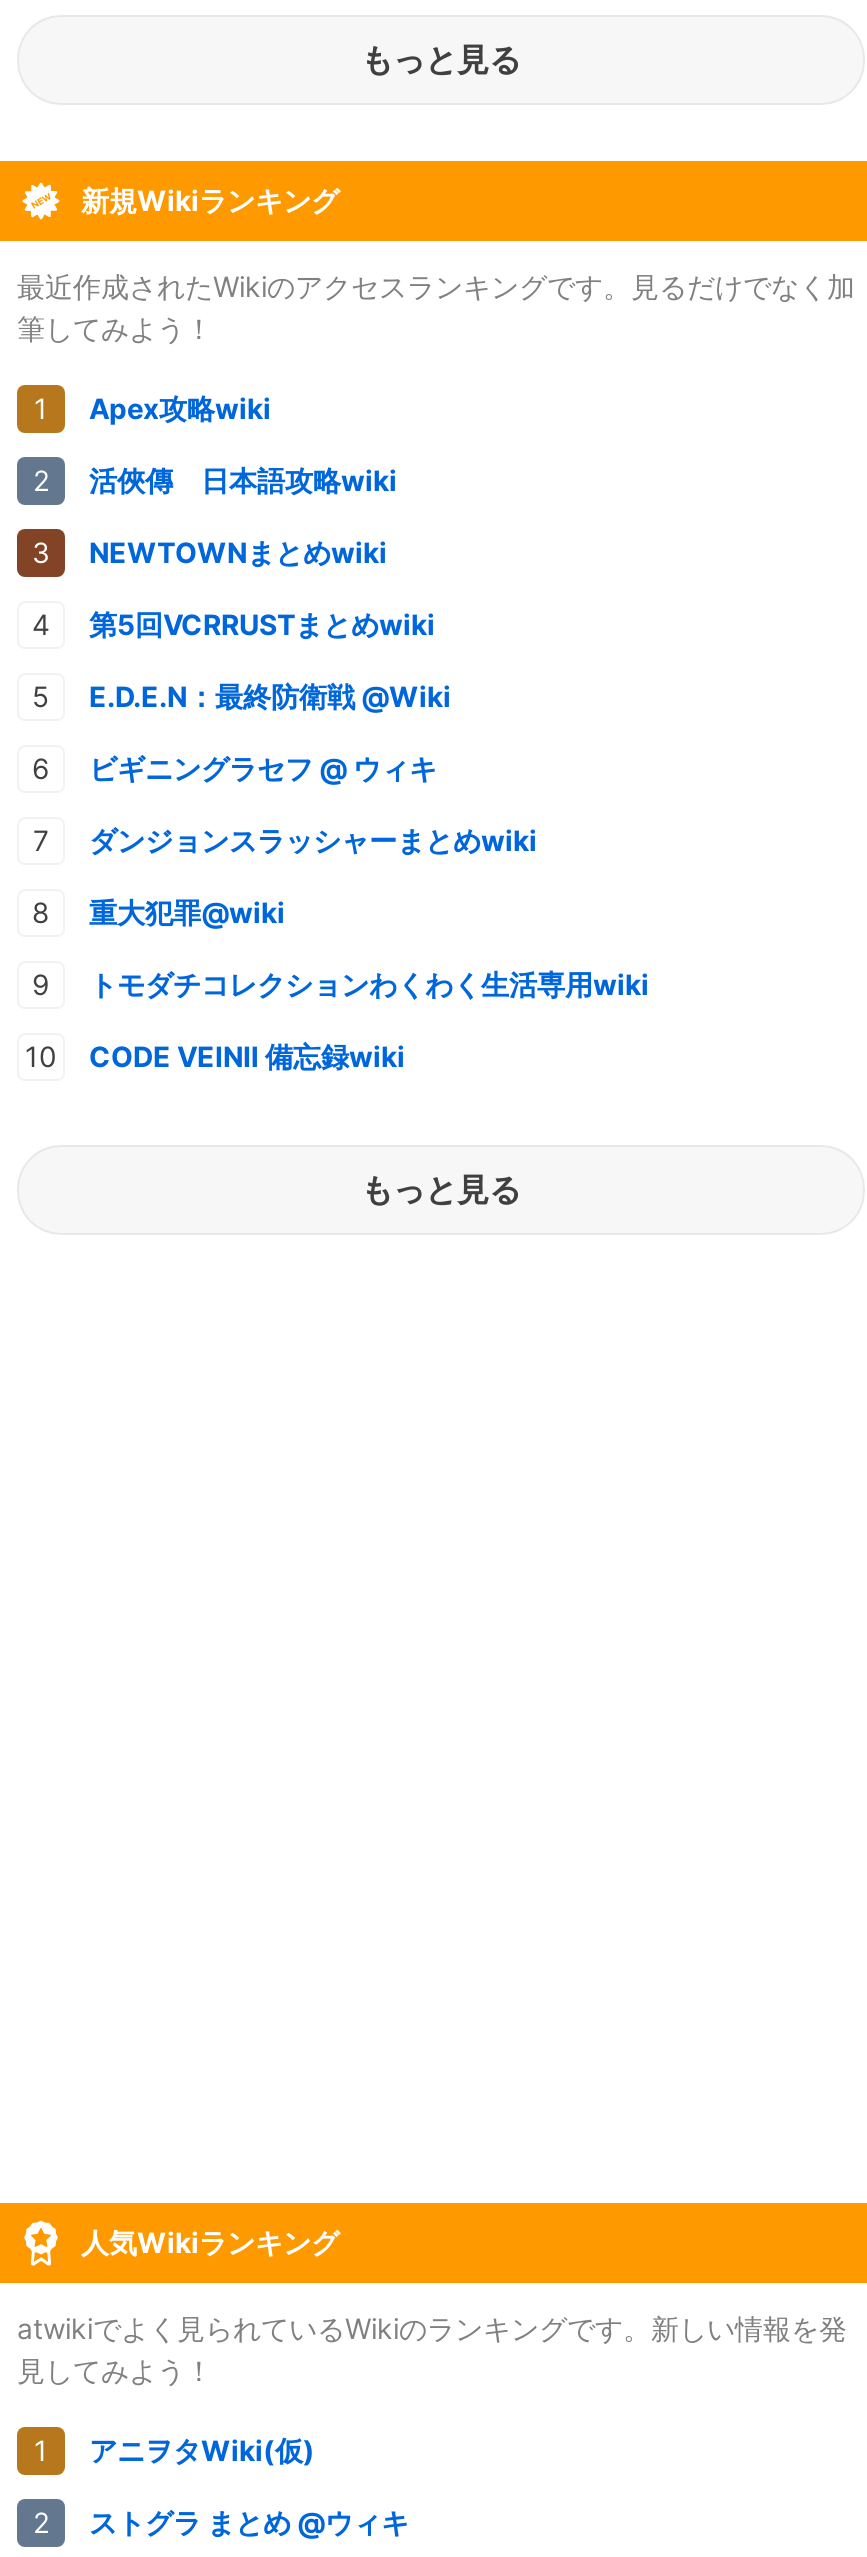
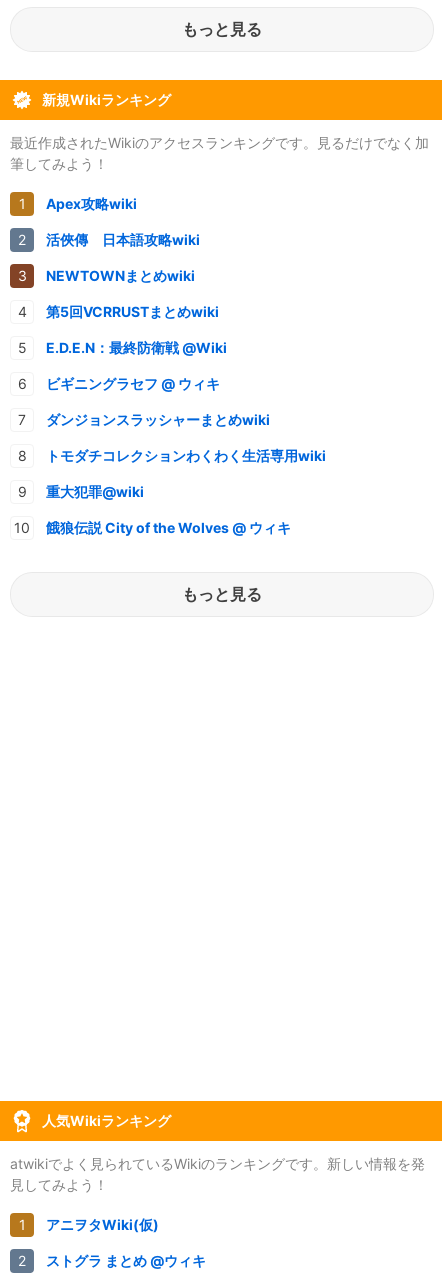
moved down: 重大犯罪@wiki

moved up: トモダチコレクションわくわく生活専用wiki

- CODE VEINⅡ 備忘録wiki
+ 餓狼伝説 City of the Wolves @ ウィキ
